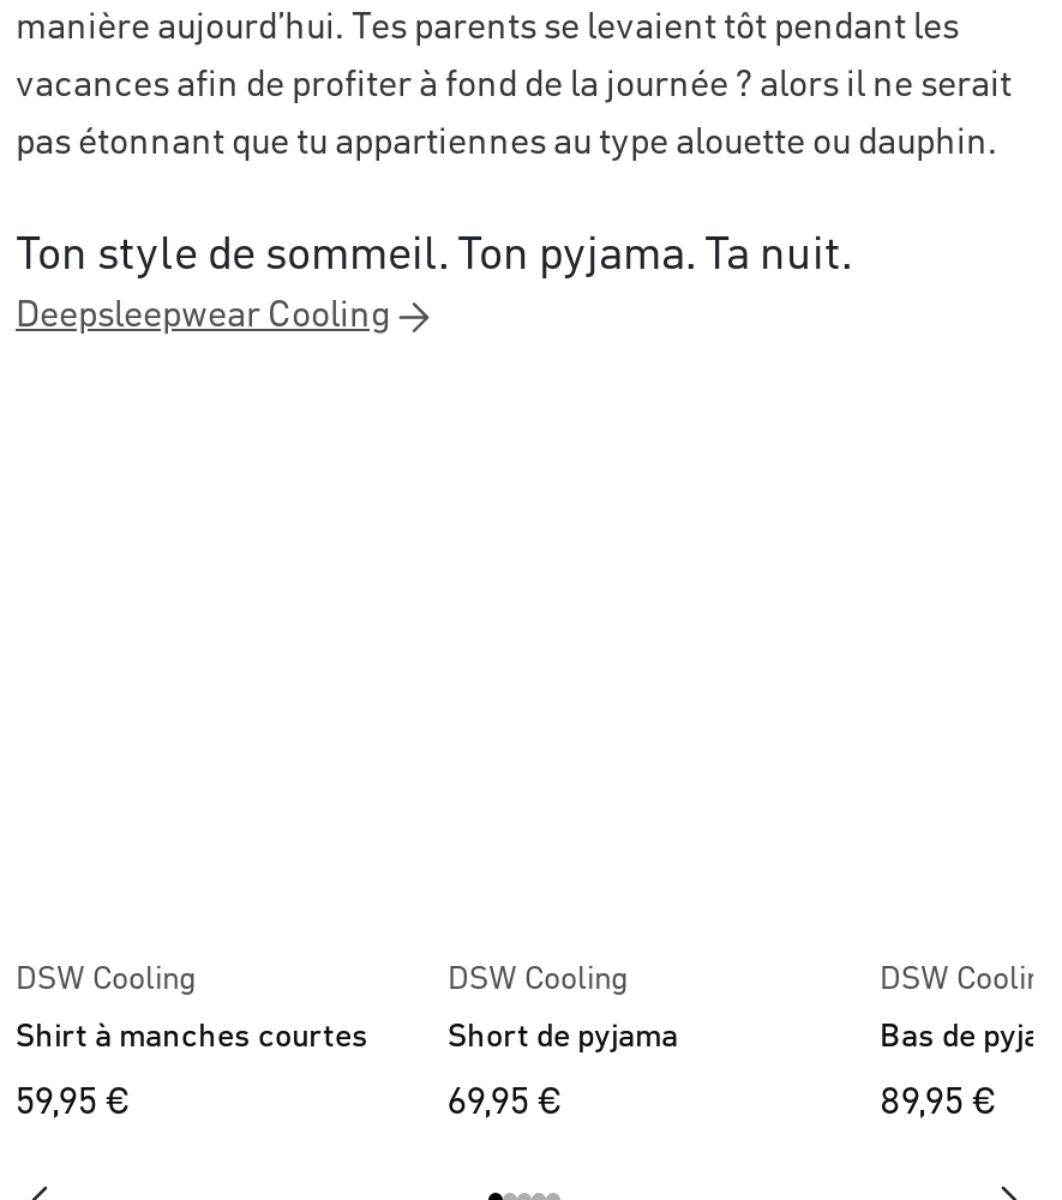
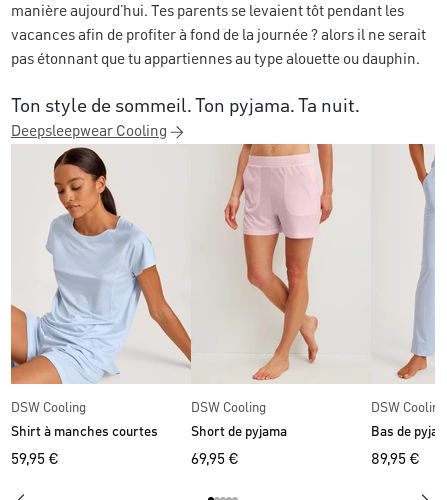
+ [image]
